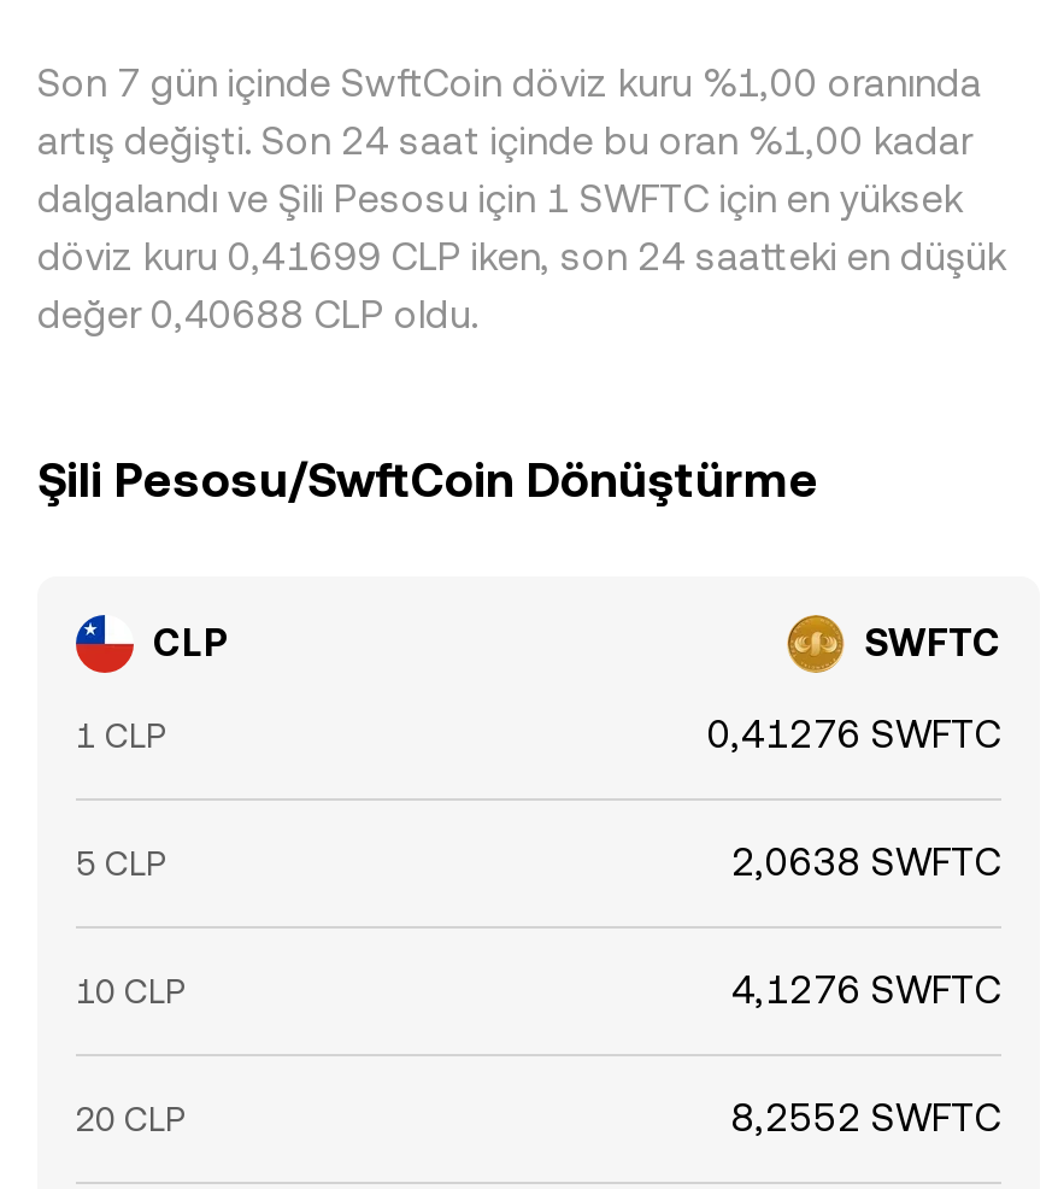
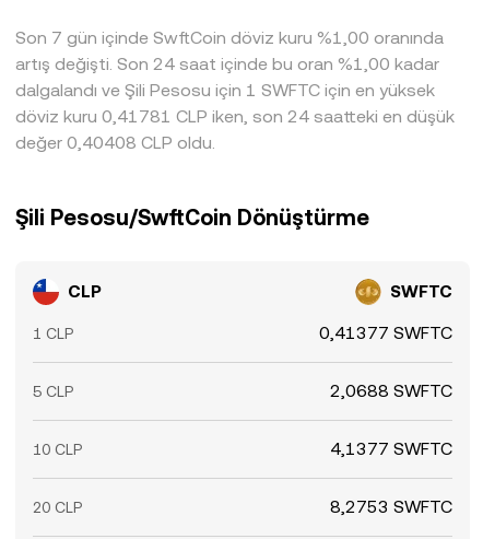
- döviz kuru 0,41699 CLP iken, son 24 saatteki en düşük
+ döviz kuru 0,41781 CLP iken, son 24 saatteki en düşük

- değer 0,40688 CLP oldu.
+ değer 0,40408 CLP oldu.

- 0,41276 SWFTC
+ 0,41377 SWFTC

- 2,0638 SWFTC
+ 2,0688 SWFTC

- 4,1276 SWFTC
+ 4,1377 SWFTC

- 8,2552 SWFTC
+ 8,2753 SWFTC
